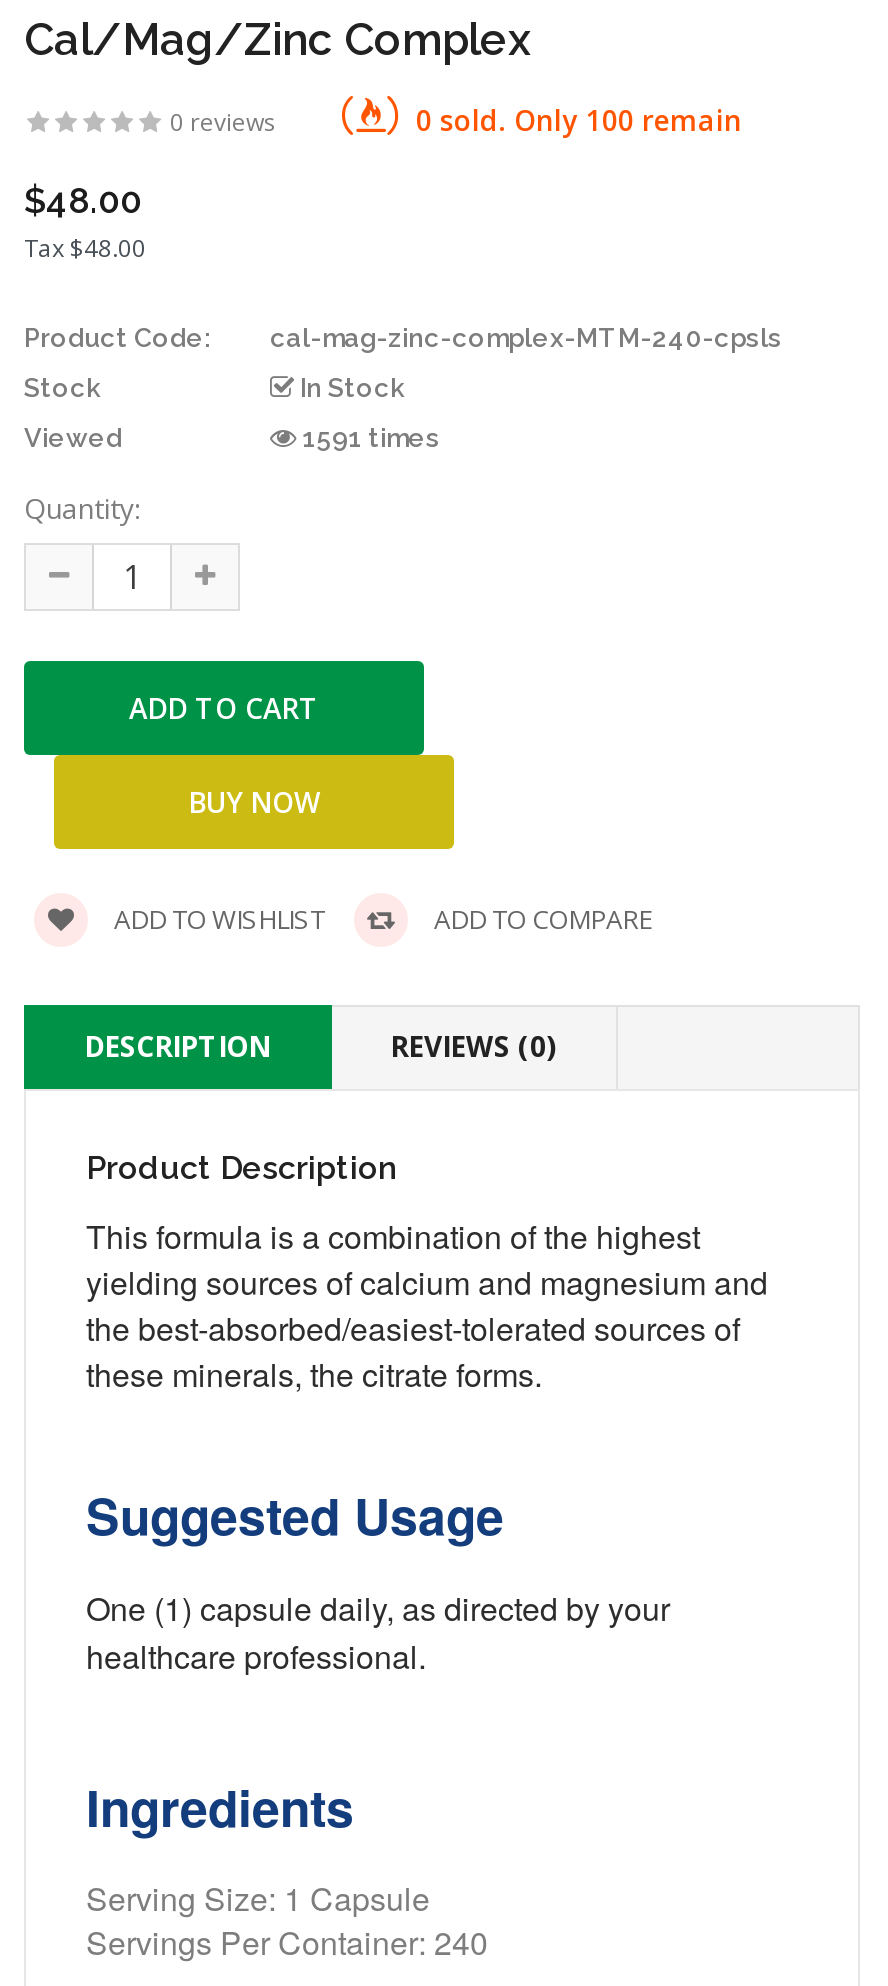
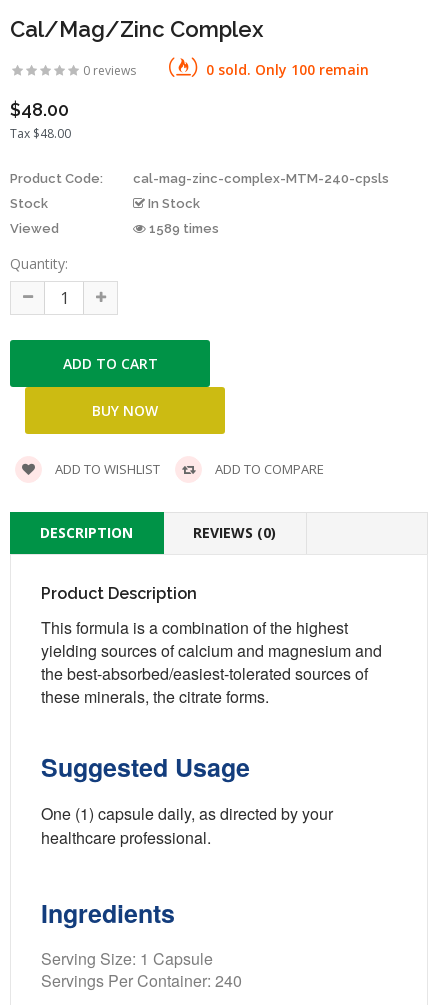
- 1591 times
+ 1589 times
